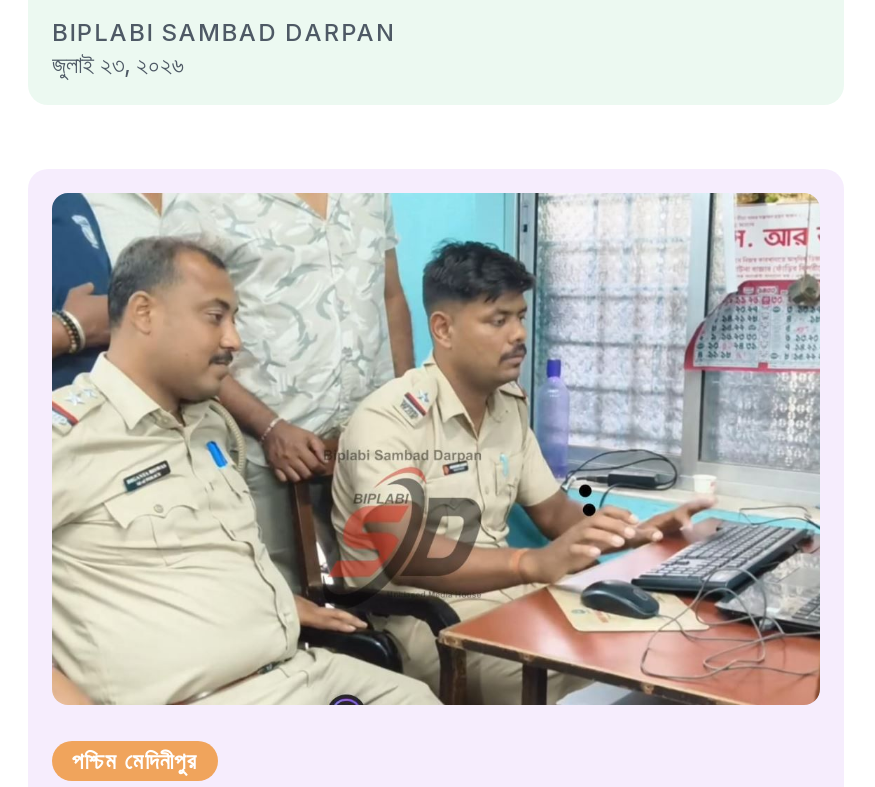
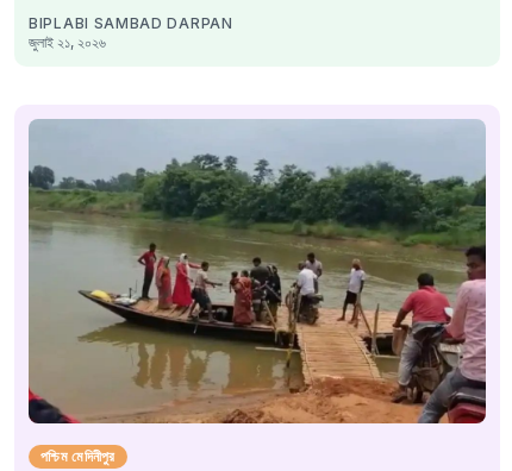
- জুলাই ২৩, ২০২৬
+ জুলাই ২১, ২০২৬

- [image]
+ [image]
